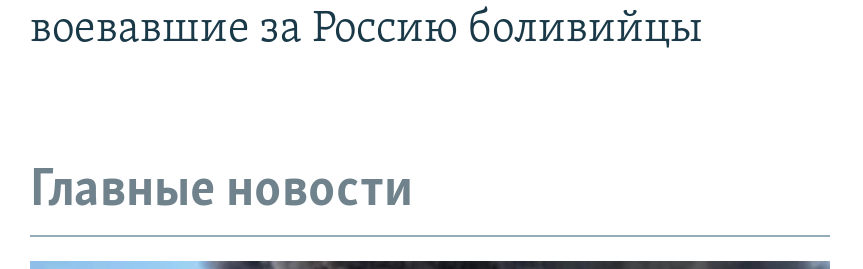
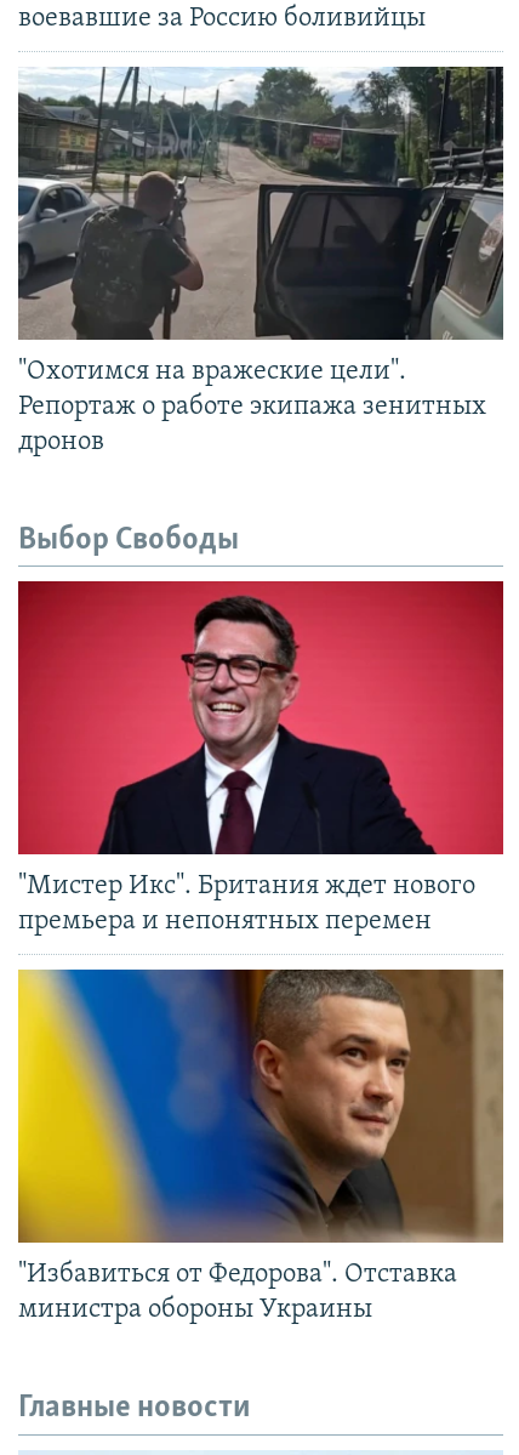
+ [image]
+ "Охотимся на вражеские цели".
+ Репортаж о работе экипажа зенитных
+ дронов
+ Выбор Свободы

+ [image]
+ "Мистер Икс". Британия ждет нового
+ премьера и непонятных перемен

+ [image]
+ "Избавиться от Федорова". Отставка
+ министра обороны Украины
